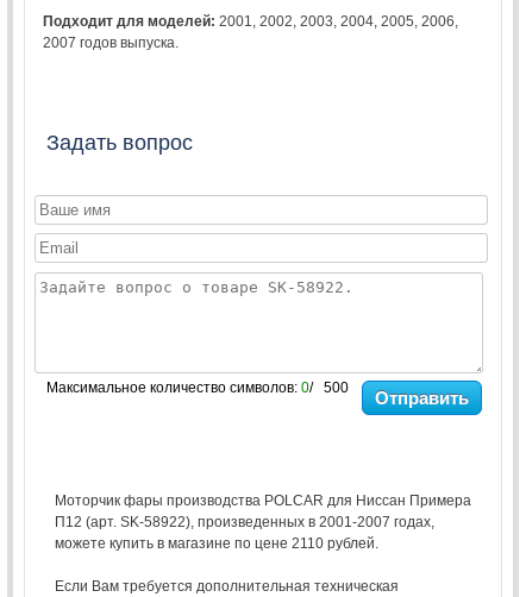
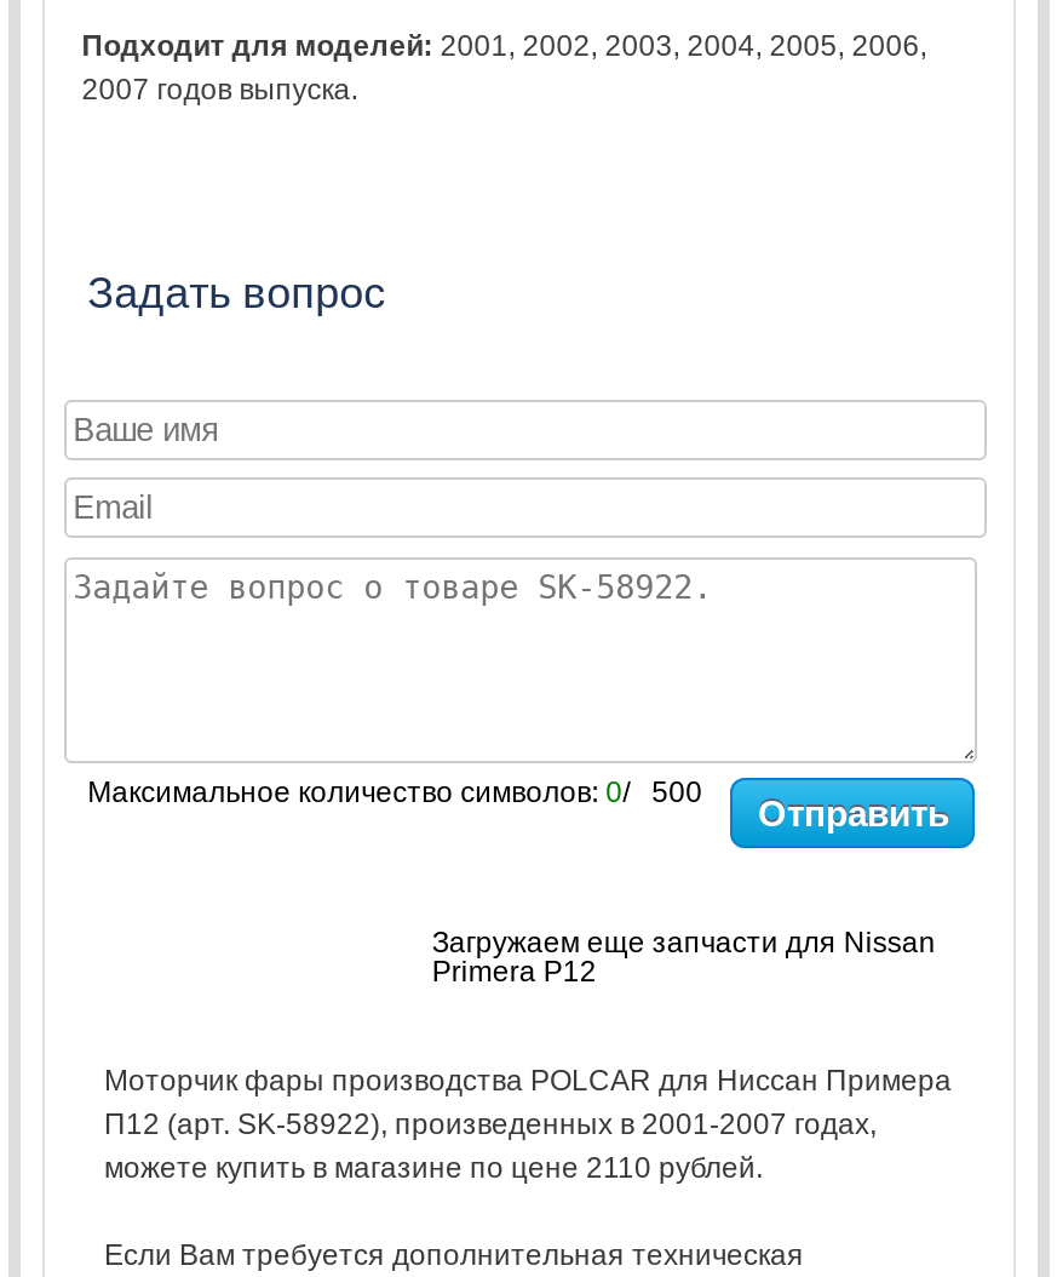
+ Загружаем еще запчасти для Nissan
+ Primera P12
